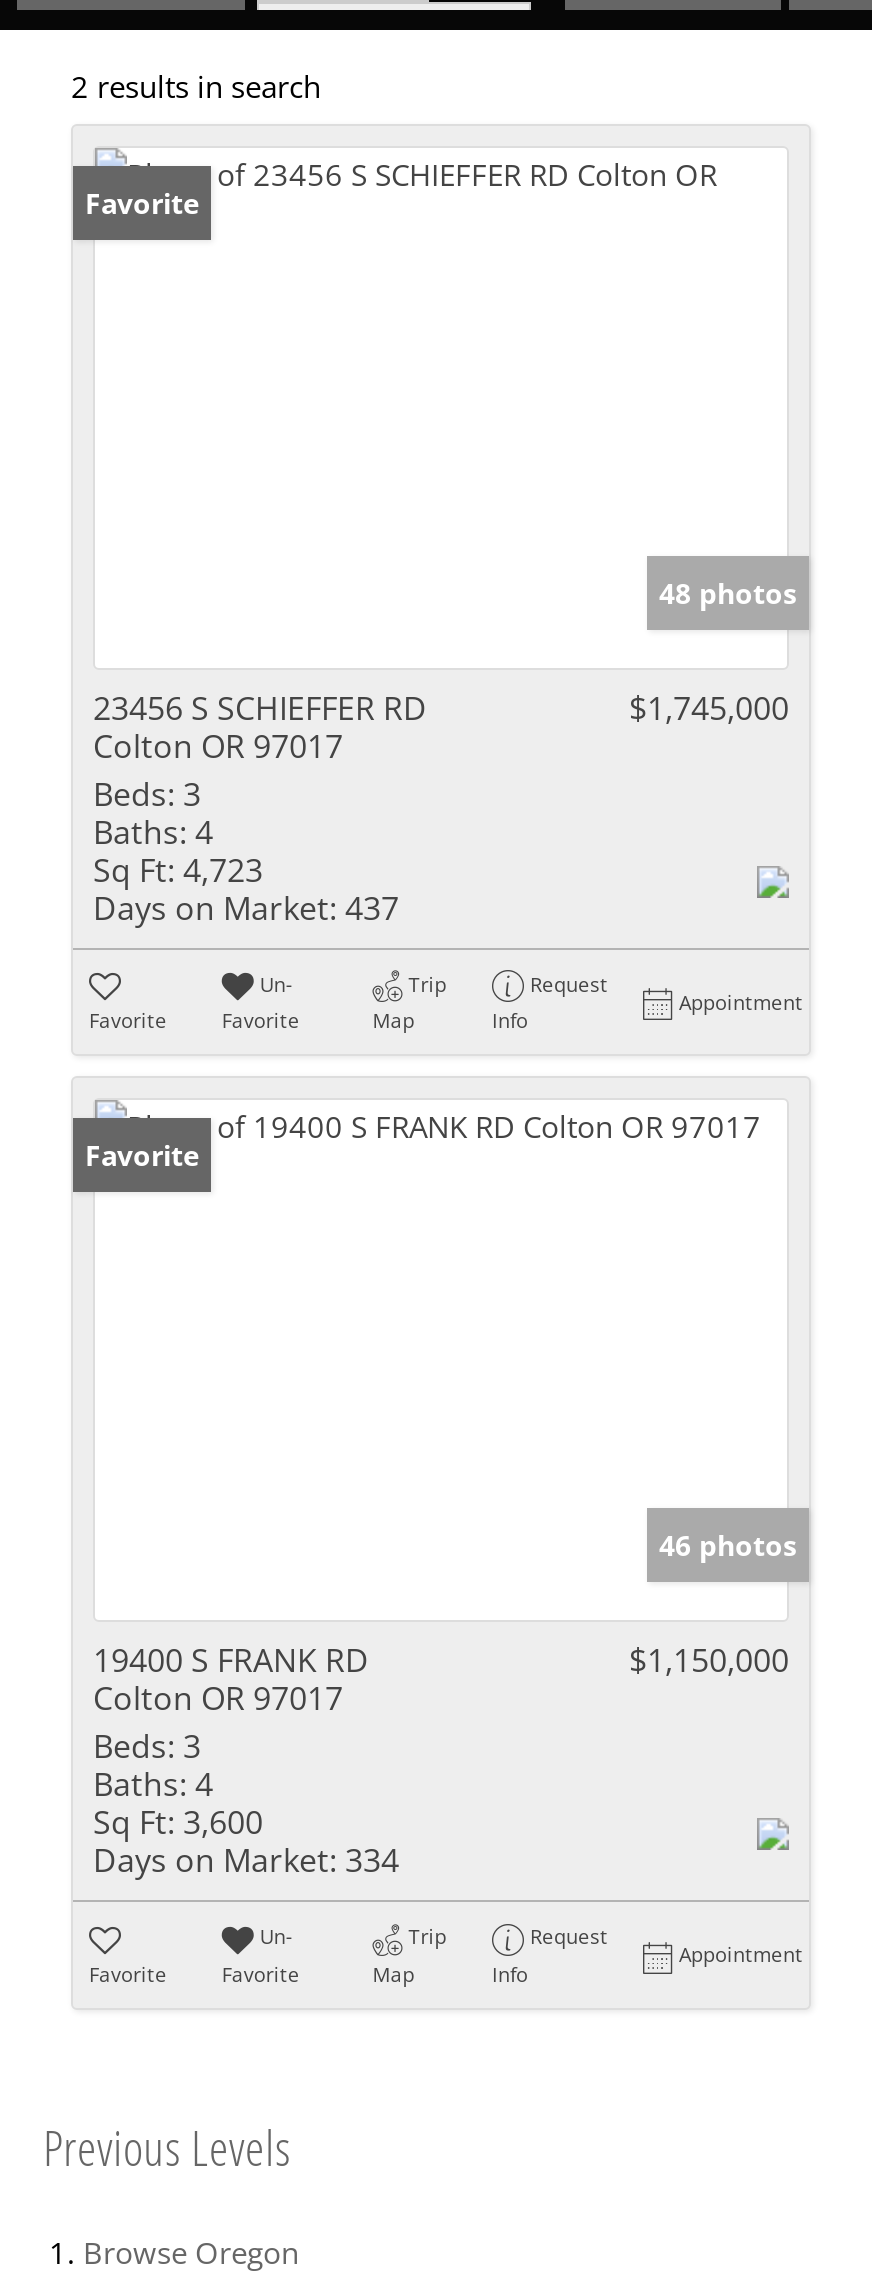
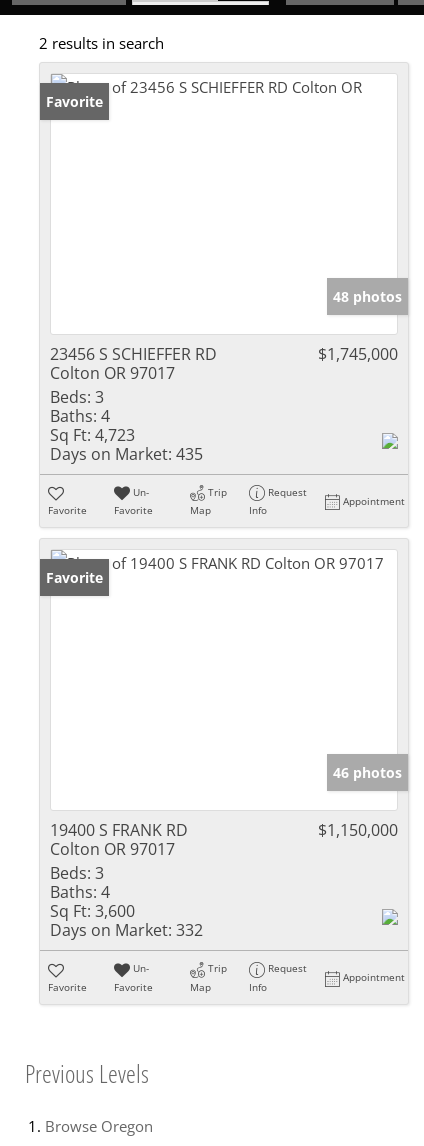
- Days on Market: 437
+ Days on Market: 435

- Days on Market: 334
+ Days on Market: 332
